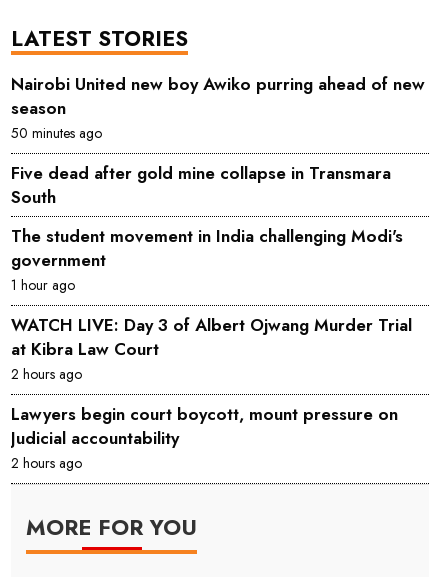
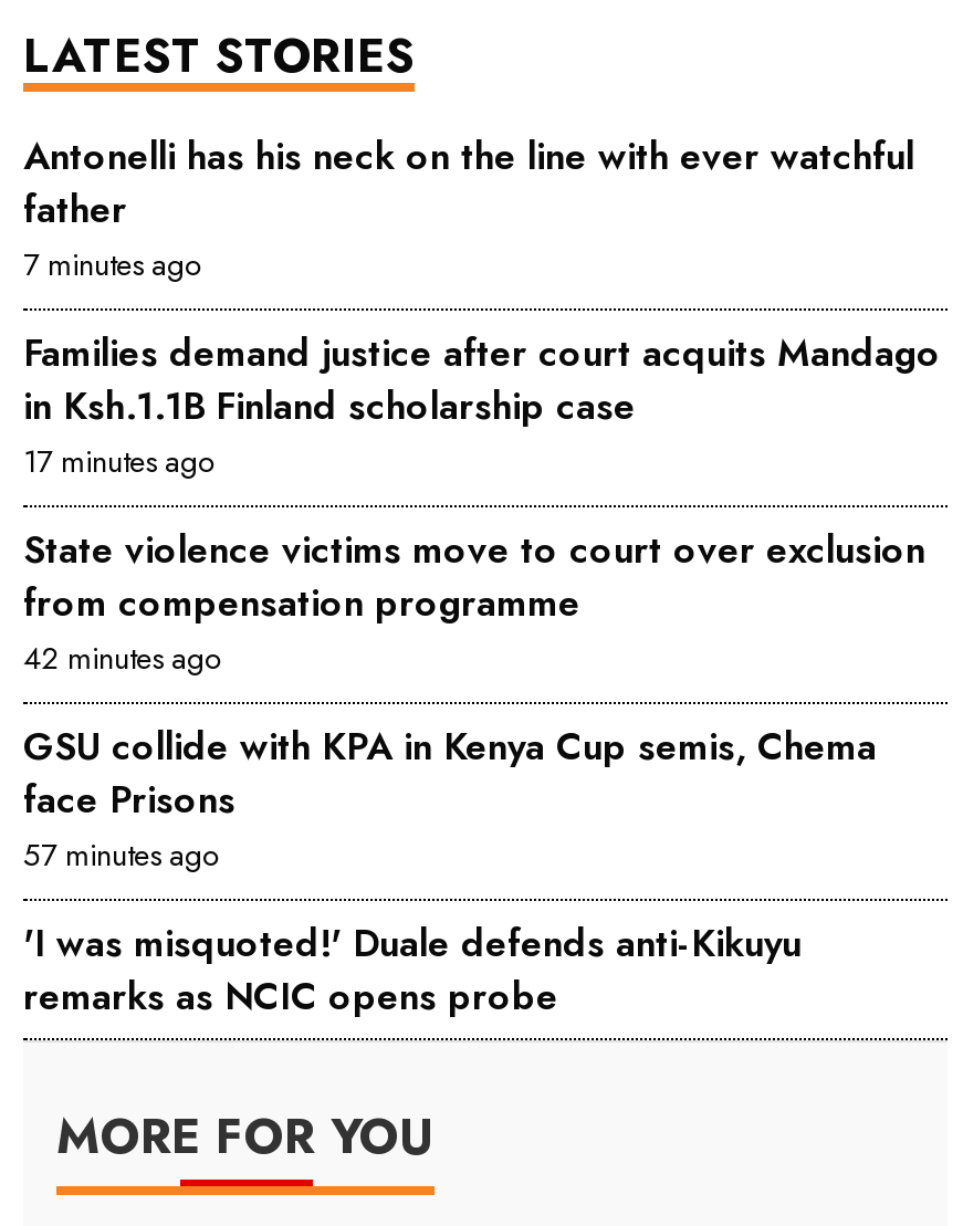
- Nairobi United new boy Awiko purring ahead of new
- season
- 50 minutes ago
+ Antonelli has his neck on the line with ever watchful
+ father
+ 7 minutes ago

- Five dead after gold mine collapse in Transmara
- South
+ Families demand justice after court acquits Mandago
+ in Ksh.1.1B Finland scholarship case
+ 17 minutes ago

- The student movement in India challenging Modi's
- government
- 1 hour ago
+ State violence victims move to court over exclusion
+ from compensation programme
+ 42 minutes ago

- WATCH LIVE: Day 3 of Albert Ojwang Murder Trial
- at Kibra Law Court
- 2 hours ago
+ GSU collide with KPA in Kenya Cup semis, Chema
+ face Prisons
+ 57 minutes ago

- Lawyers begin court boycott, mount pressure on
- Judicial accountability
- 2 hours ago
+ 'I was misquoted!' Duale defends anti-Kikuyu
+ remarks as NCIC opens probe
